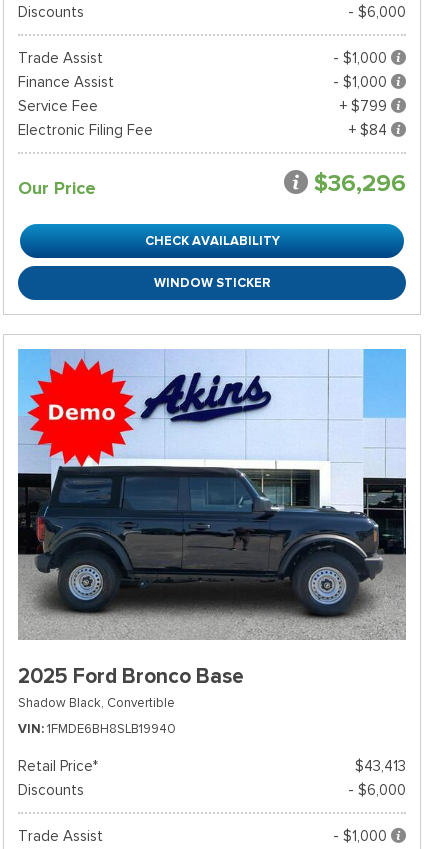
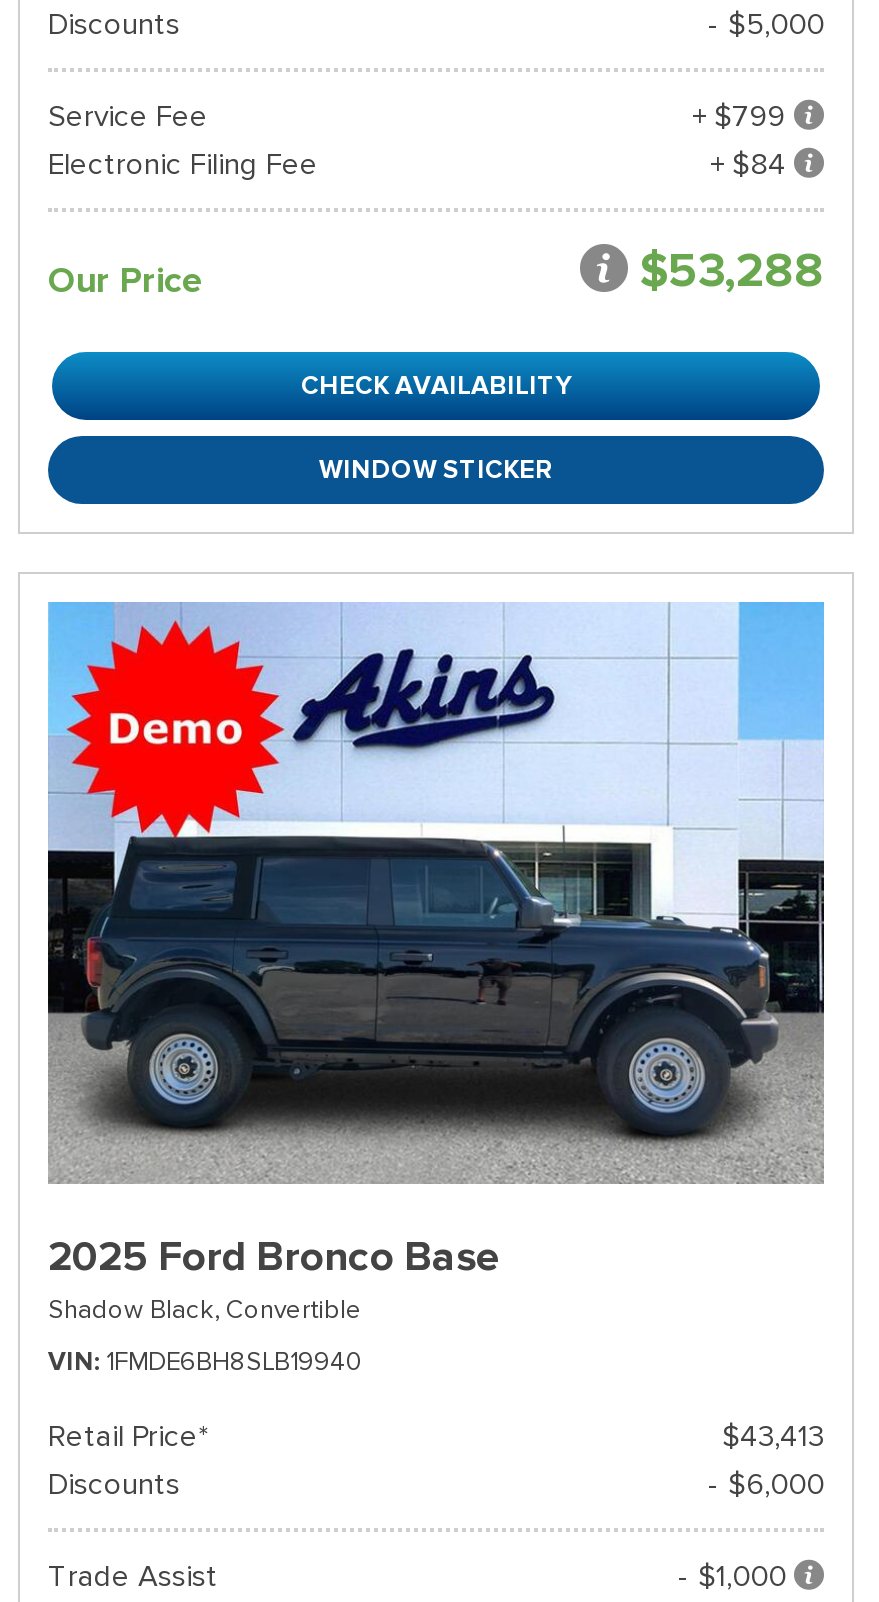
- - $6,000
- Trade Assist
- - $1,000
- Finance Assist
- - $1,000
+ - $5,000

- $36,296
+ $53,288
